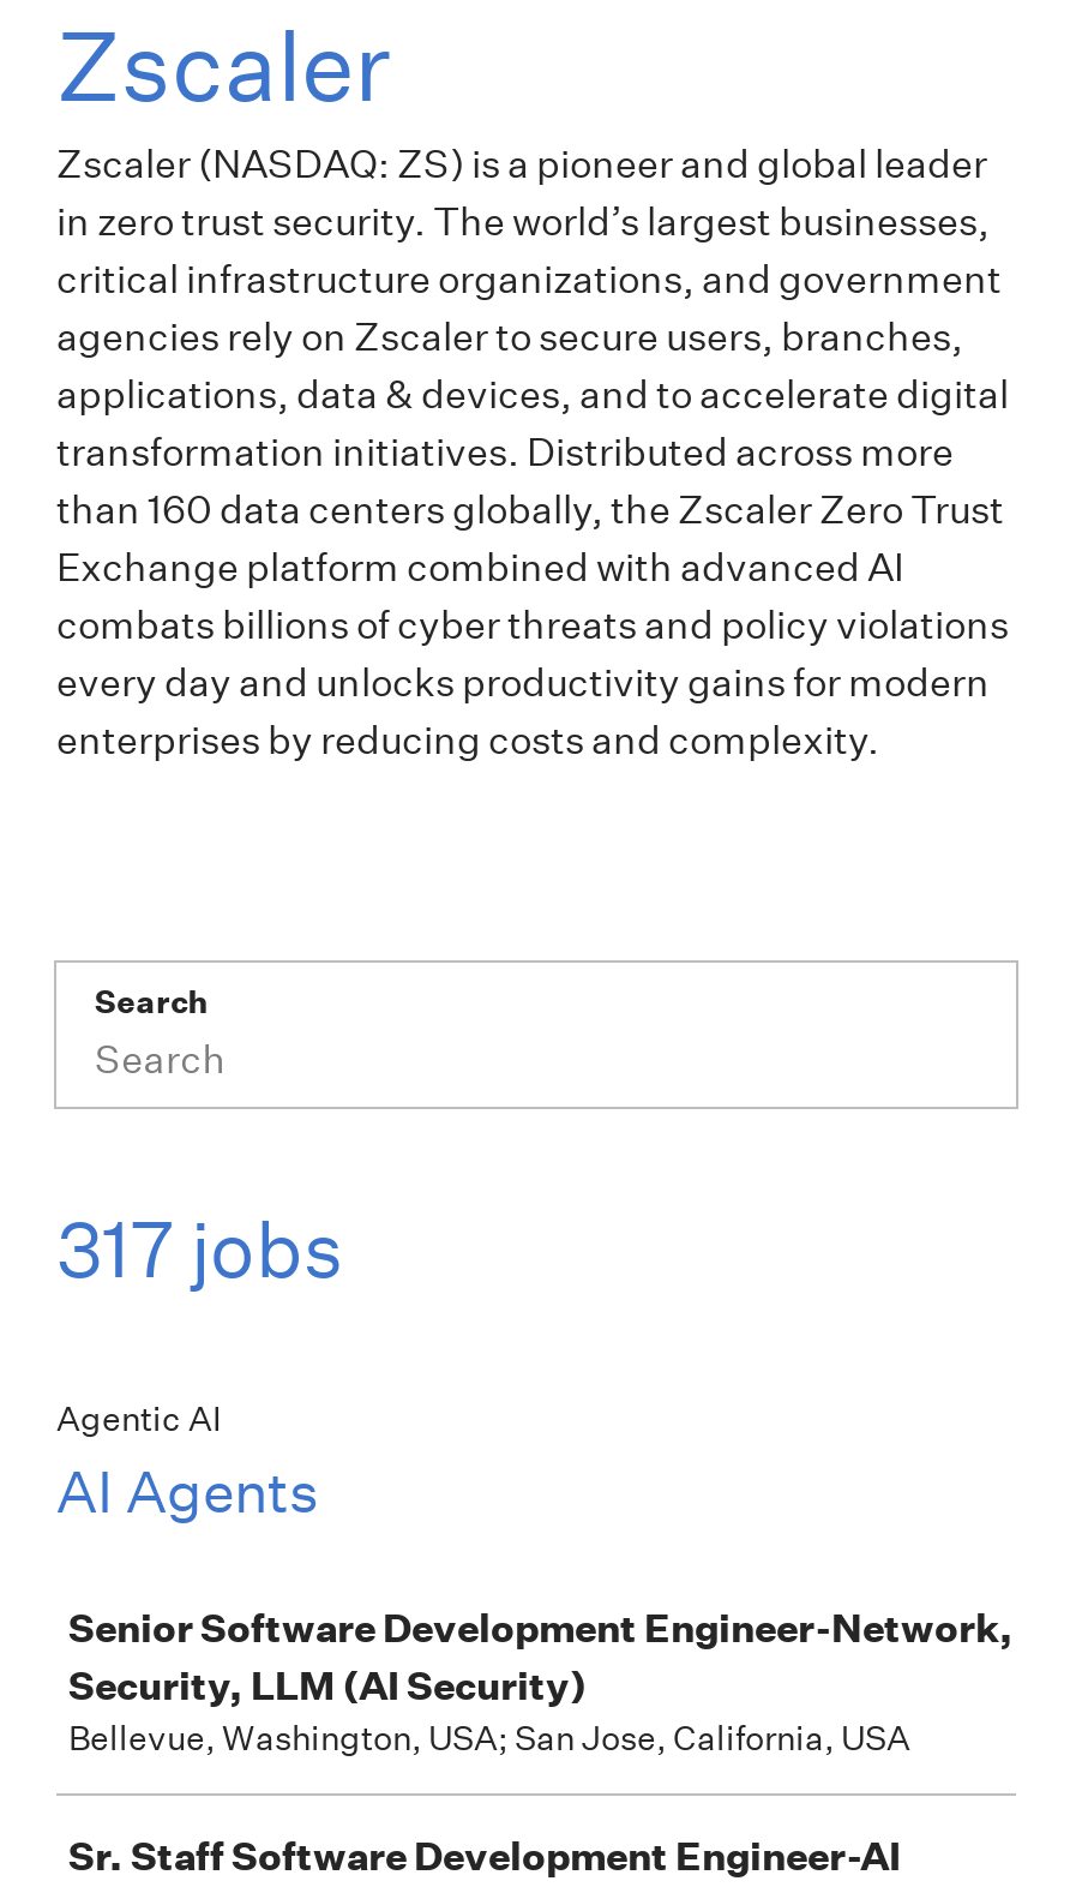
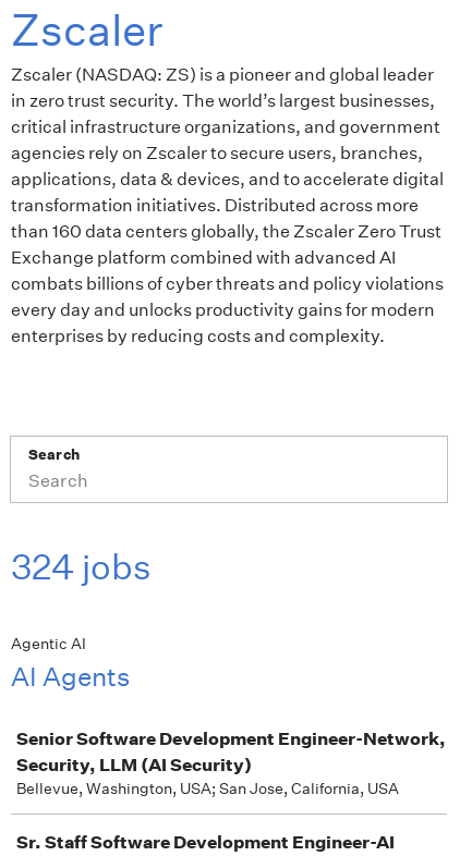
- 317 jobs
+ 324 jobs
